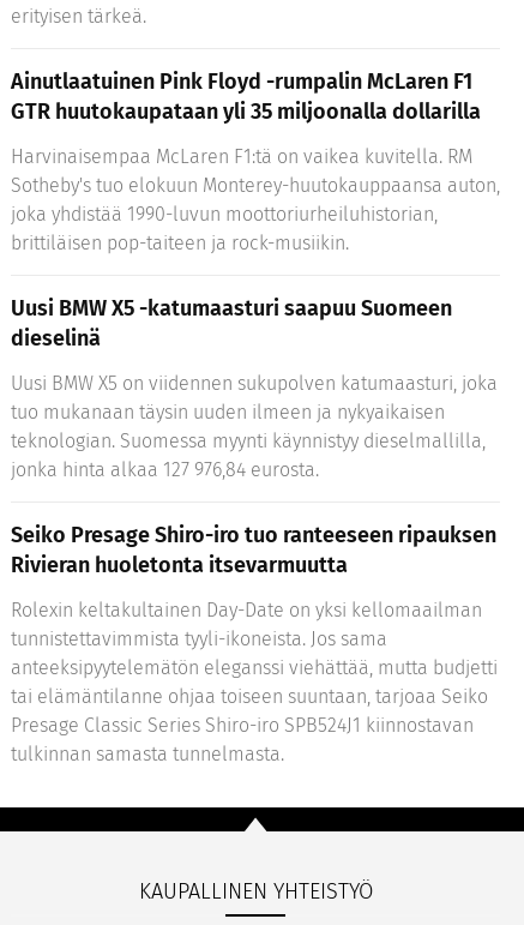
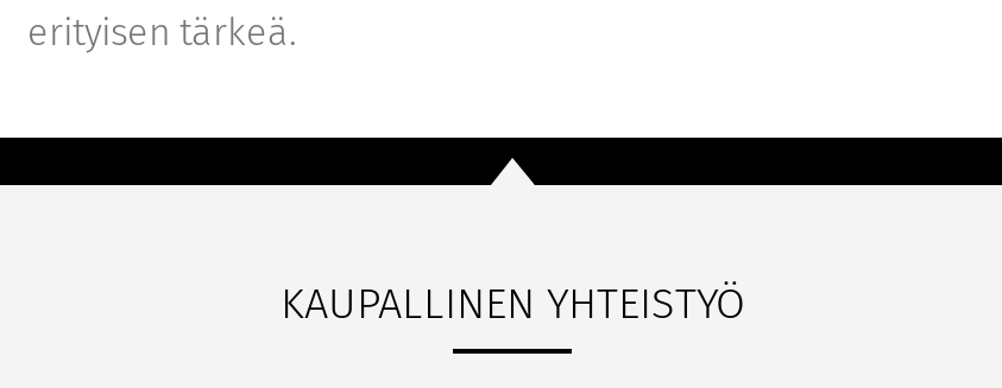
- Ainutlaatuinen Pink Floyd -rumpalin McLaren F1
- GTR huutokaupataan yli 35 miljoonalla dollarilla
- Harvinaisempaa McLaren F1:tä on vaikea kuvitella. RM
- Sotheby's tuo elokuun Monterey-huutokauppaansa auton,
- joka yhdistää 1990-luvun moottoriurheiluhistorian,
- brittiläisen pop-taiteen ja rock-musiikin.
- Uusi BMW X5 -katumaasturi saapuu Suomeen
- dieselinä
- Uusi BMW X5 on viidennen sukupolven katumaasturi, joka
- tuo mukanaan täysin uuden ilmeen ja nykyaikaisen
- teknologian. Suomessa myynti käynnistyy dieselmallilla,
- jonka hinta alkaa 127 976,84 eurosta.
- Seiko Presage Shiro-iro tuo ranteeseen ripauksen
- Rivieran huoletonta itsevarmuutta
- Rolexin keltakultainen Day-Date on yksi kellomaailman
- tunnistettavimmista tyyli-ikoneista. Jos sama
- anteeksipyytelemätön eleganssi viehättää, mutta budjetti
- tai elämäntilanne ohjaa toiseen suuntaan, tarjoaa Seiko
- Presage Classic Series Shiro-iro SPB524J1 kiinnostavan
- tulkinnan samasta tunnelmasta.
